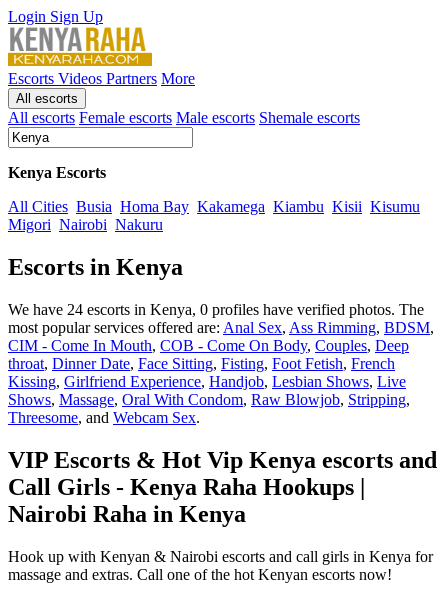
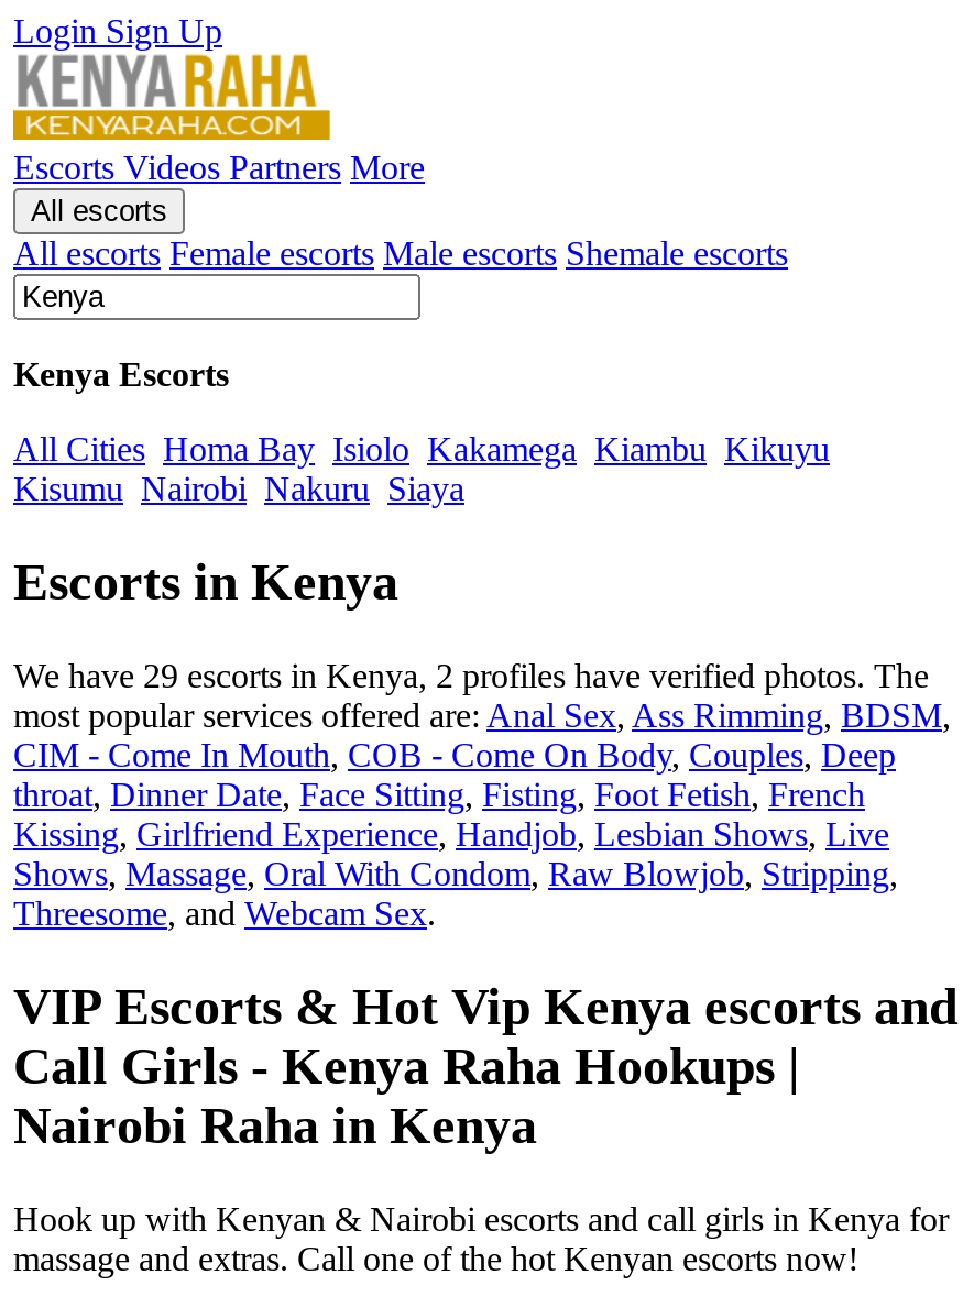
- All Cities Busia Homa Bay Kakamega Kiambu Kisii Kisumu
- Migori Nairobi Nakuru
+ All Cities Homa Bay Isiolo Kakamega Kiambu Kikuyu
+ Kisumu Nairobi Nakuru Siaya

- We have 24 escorts in Kenya, 0 profiles have verified photos. The
+ We have 29 escorts in Kenya, 2 profiles have verified photos. The
